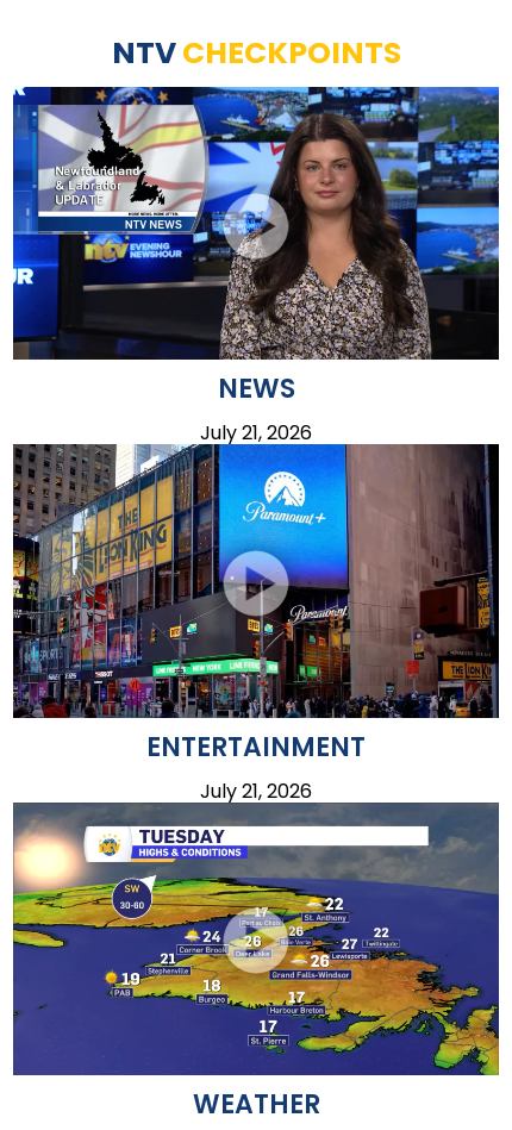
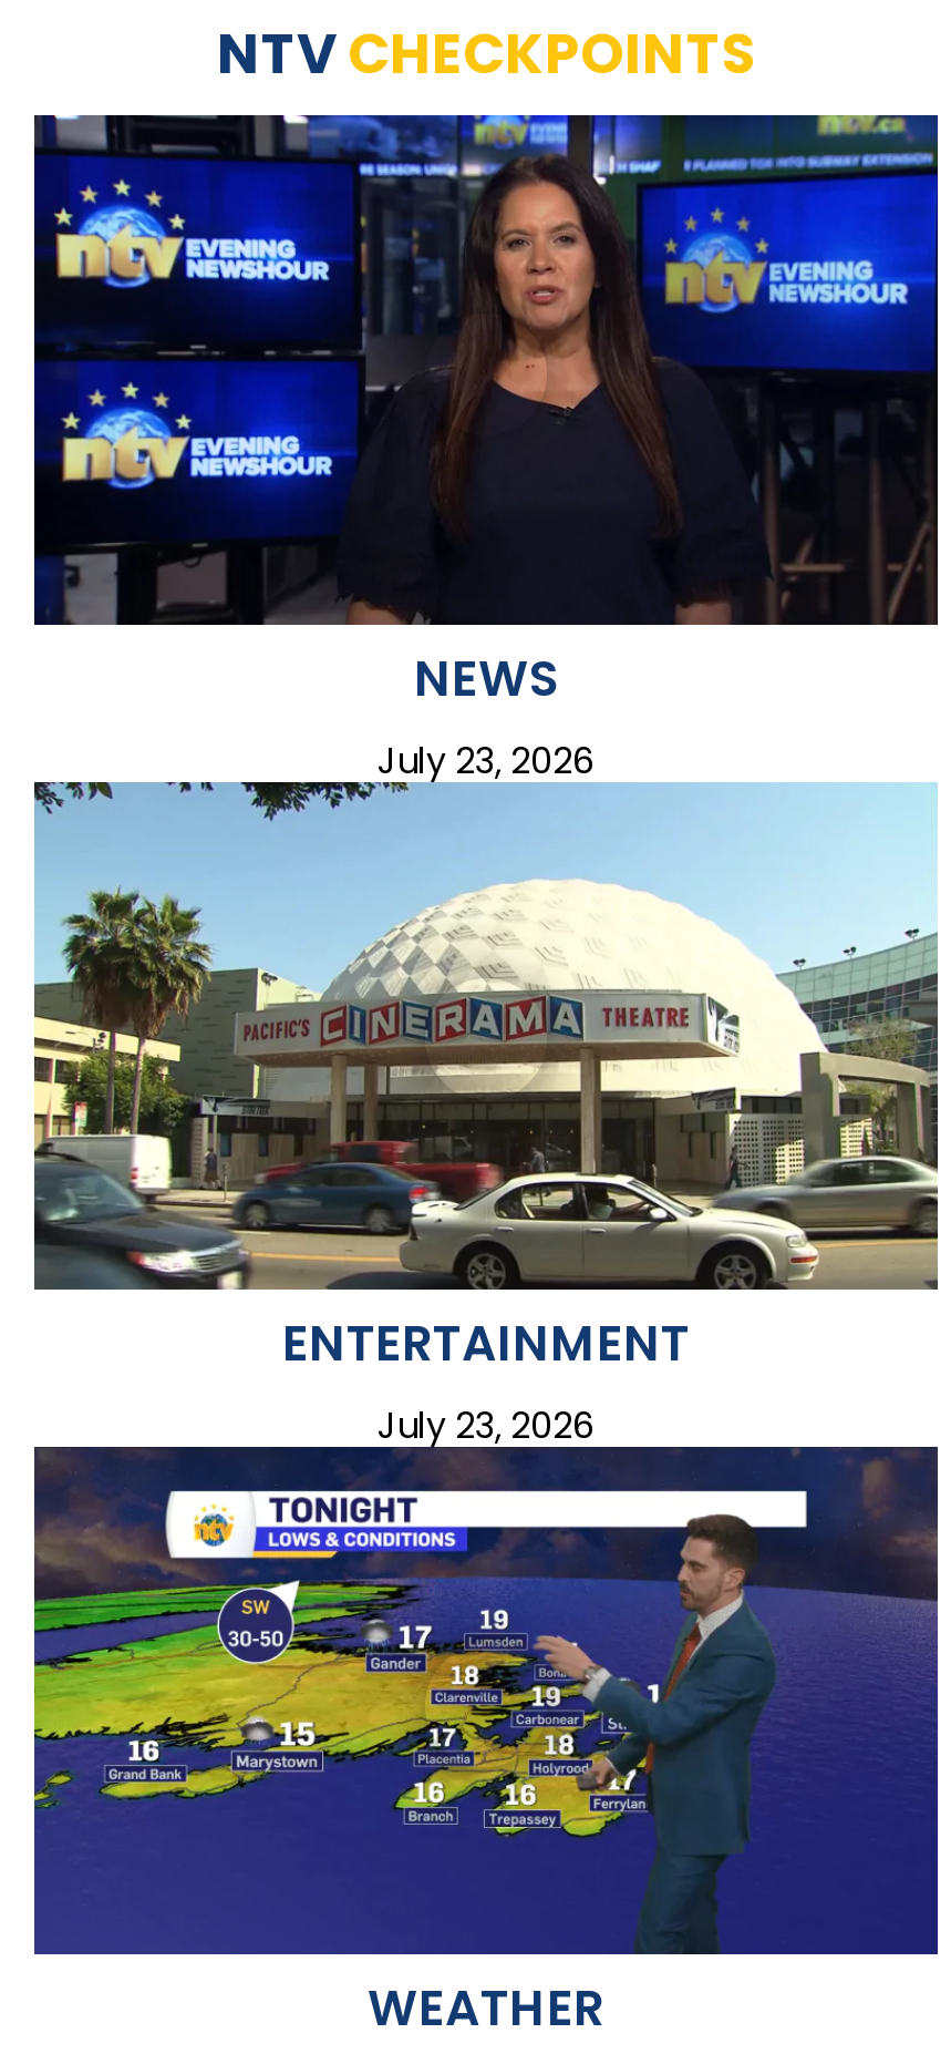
- [image]
+ [image]

- [image]
- July 21, 2026
+ [image]
+ July 23, 2026

- [image]
- July 21, 2026
+ [image]
+ July 23, 2026
